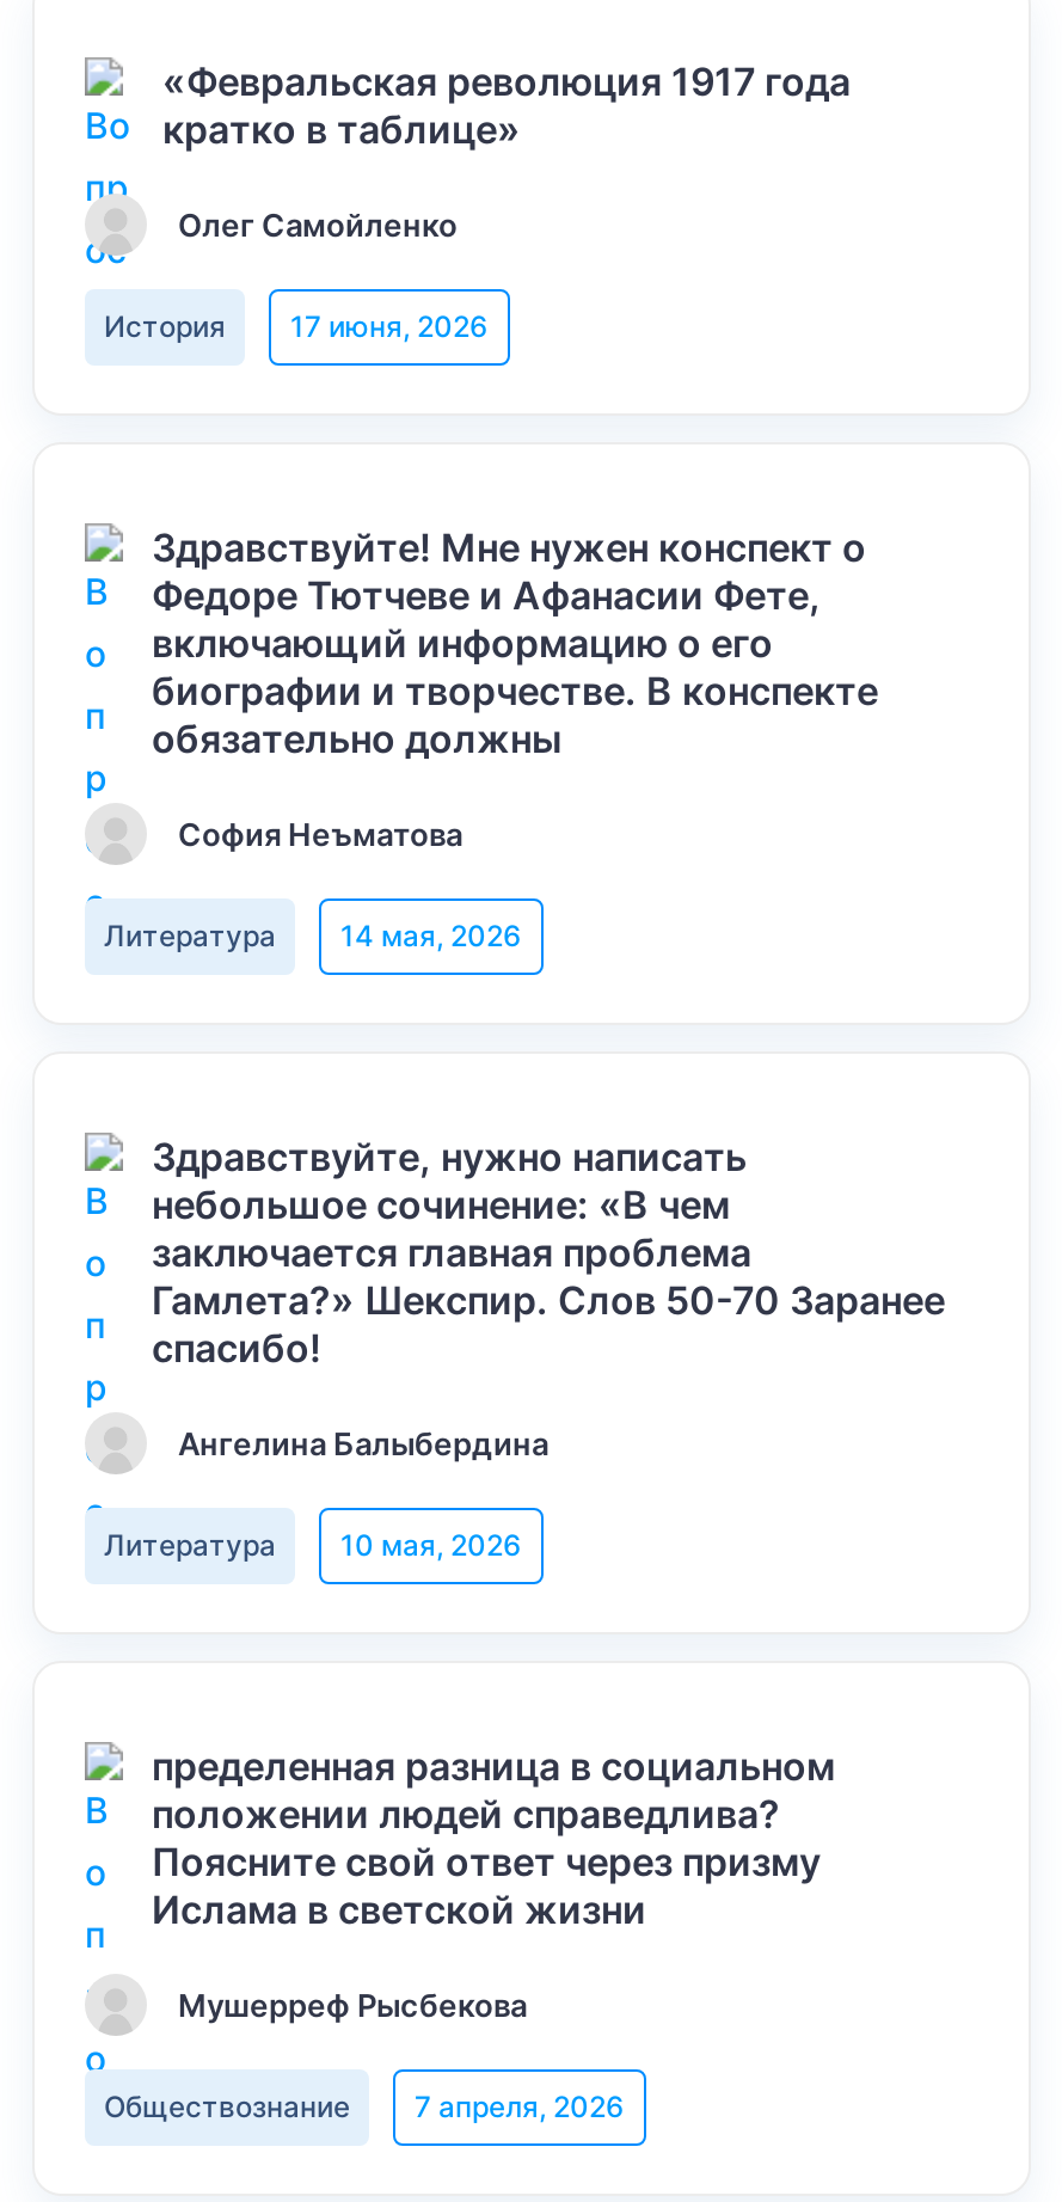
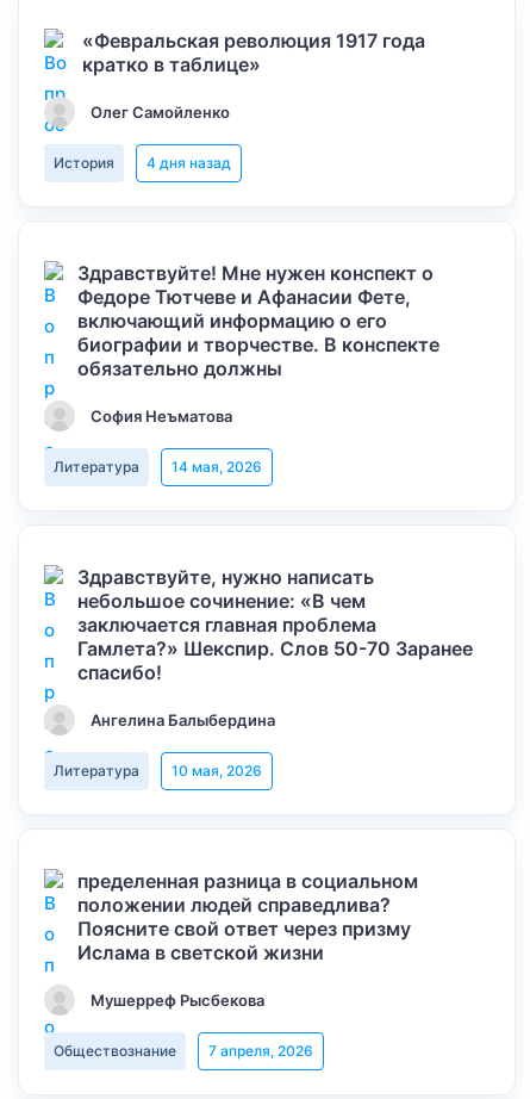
- История 17 июня, 2026
+ История 4 дня назад
